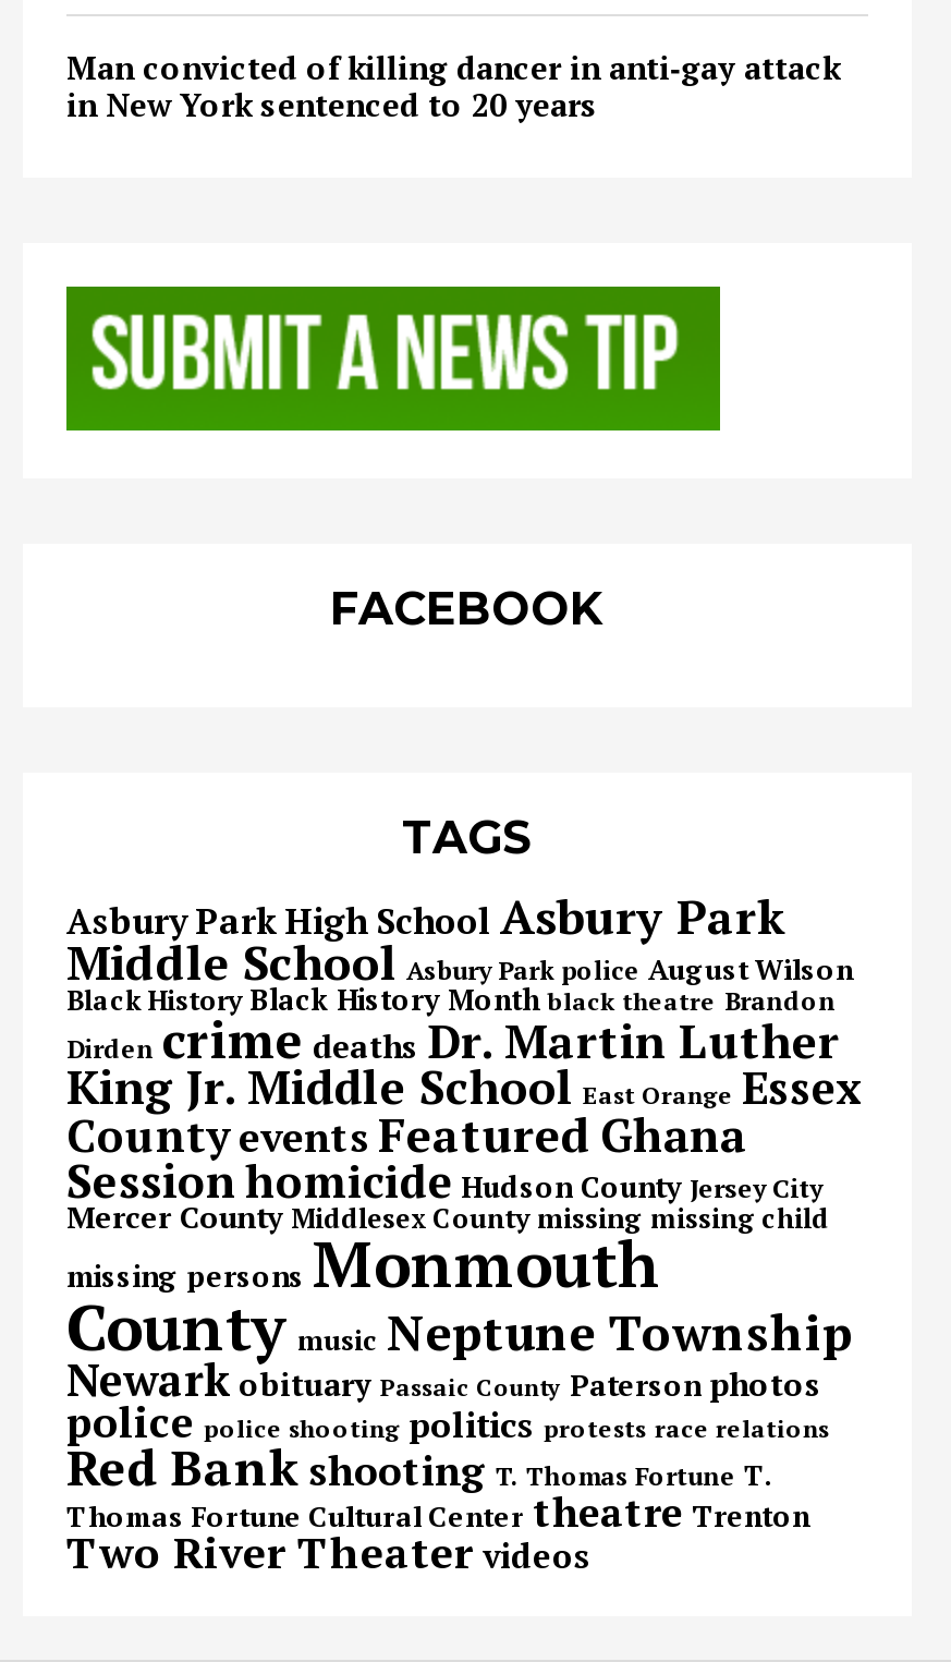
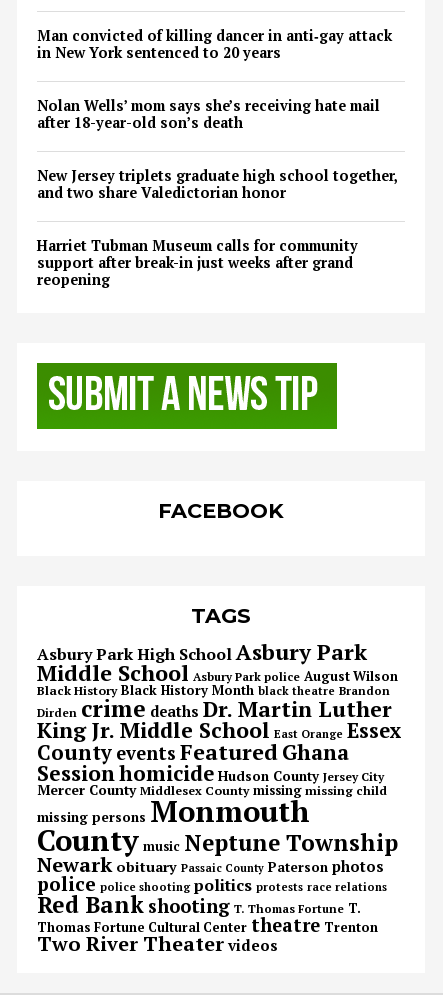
+ Nolan Wells’ mom says she’s receiving hate mail
+ after 18-year-old son’s death
+ New Jersey triplets graduate high school together,
+ and two share Valedictorian honor
+ Harriet Tubman Museum calls for community
+ support after break-in just weeks after grand
+ reopening
